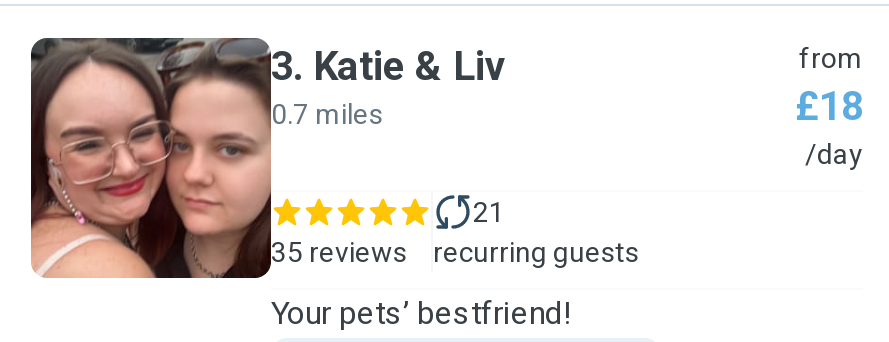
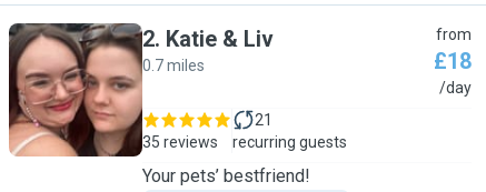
- 3. Katie & Liv
+ 2. Katie & Liv
